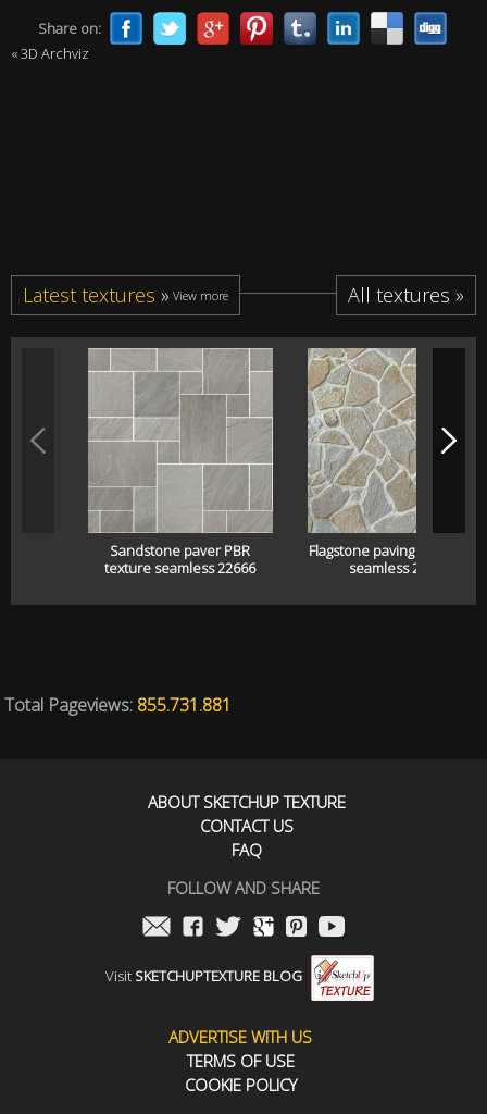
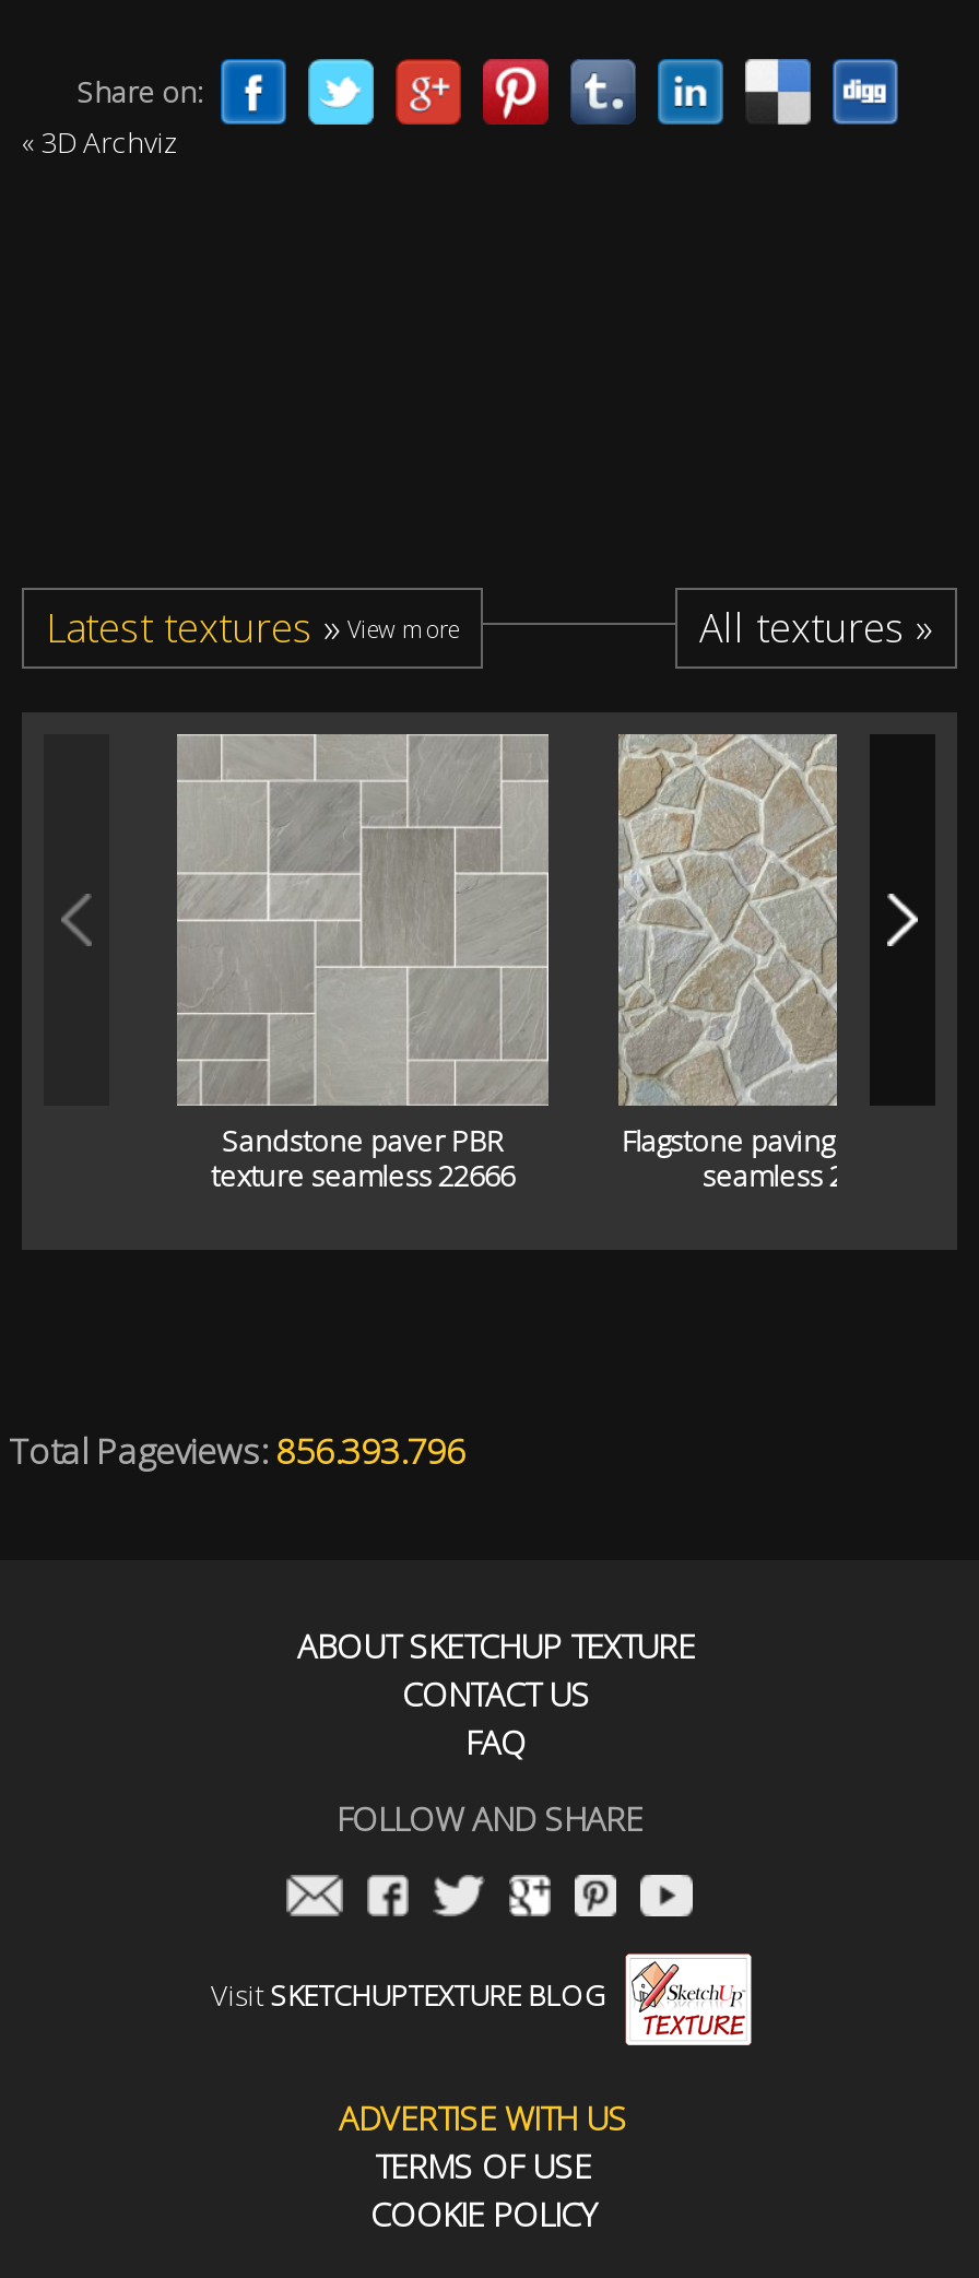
- Total Pageviews: 855.731.881
+ Total Pageviews: 856.393.796
